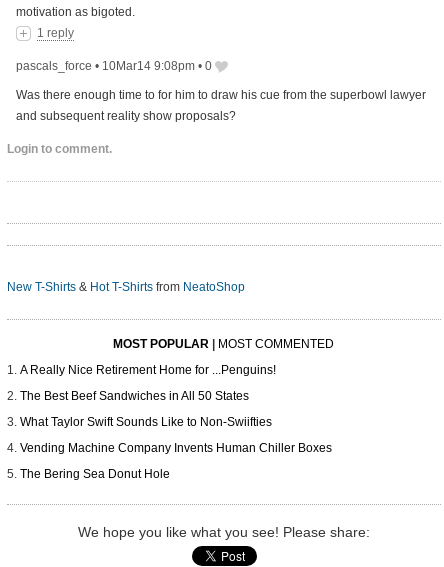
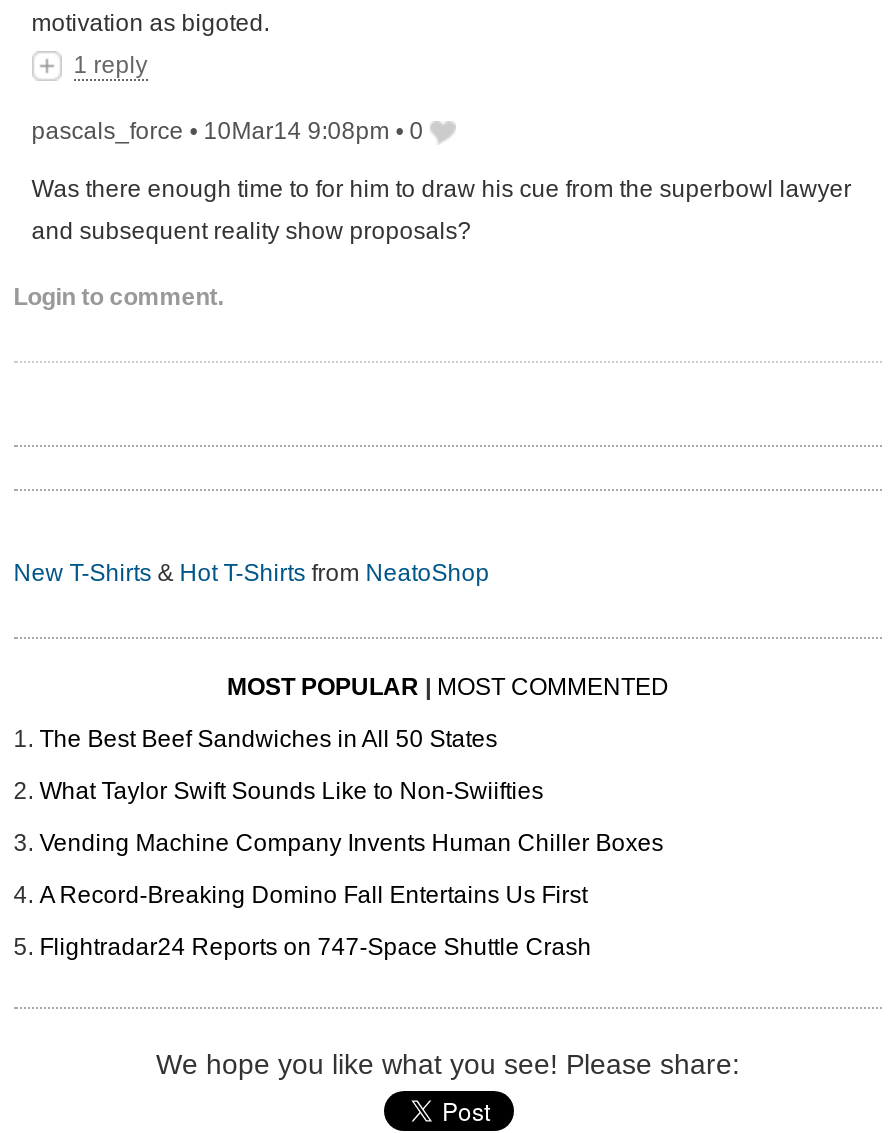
- A Really Nice Retirement Home for ...Penguins!

moved up: The Best Beef Sandwiches in All 50 States | What Taylor Swift Sounds Like to Non-Swiifties | Vending Machine Company Invents Human Chiller Boxes

- The Bering Sea Donut Hole
+ A Record-Breaking Domino Fall Entertains Us First
+ Flightradar24 Reports on 747-Space Shuttle Crash
